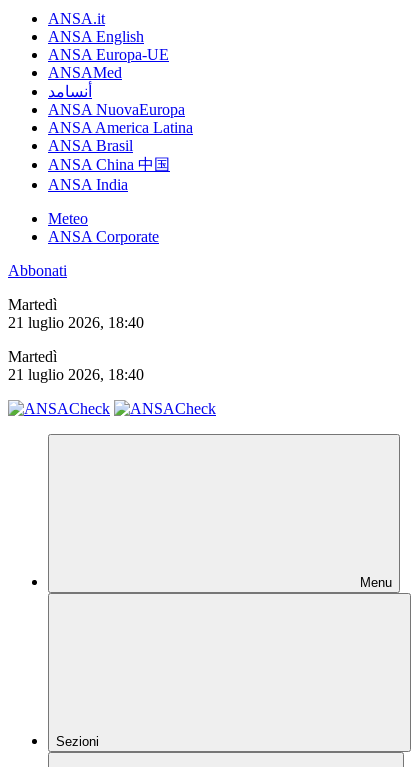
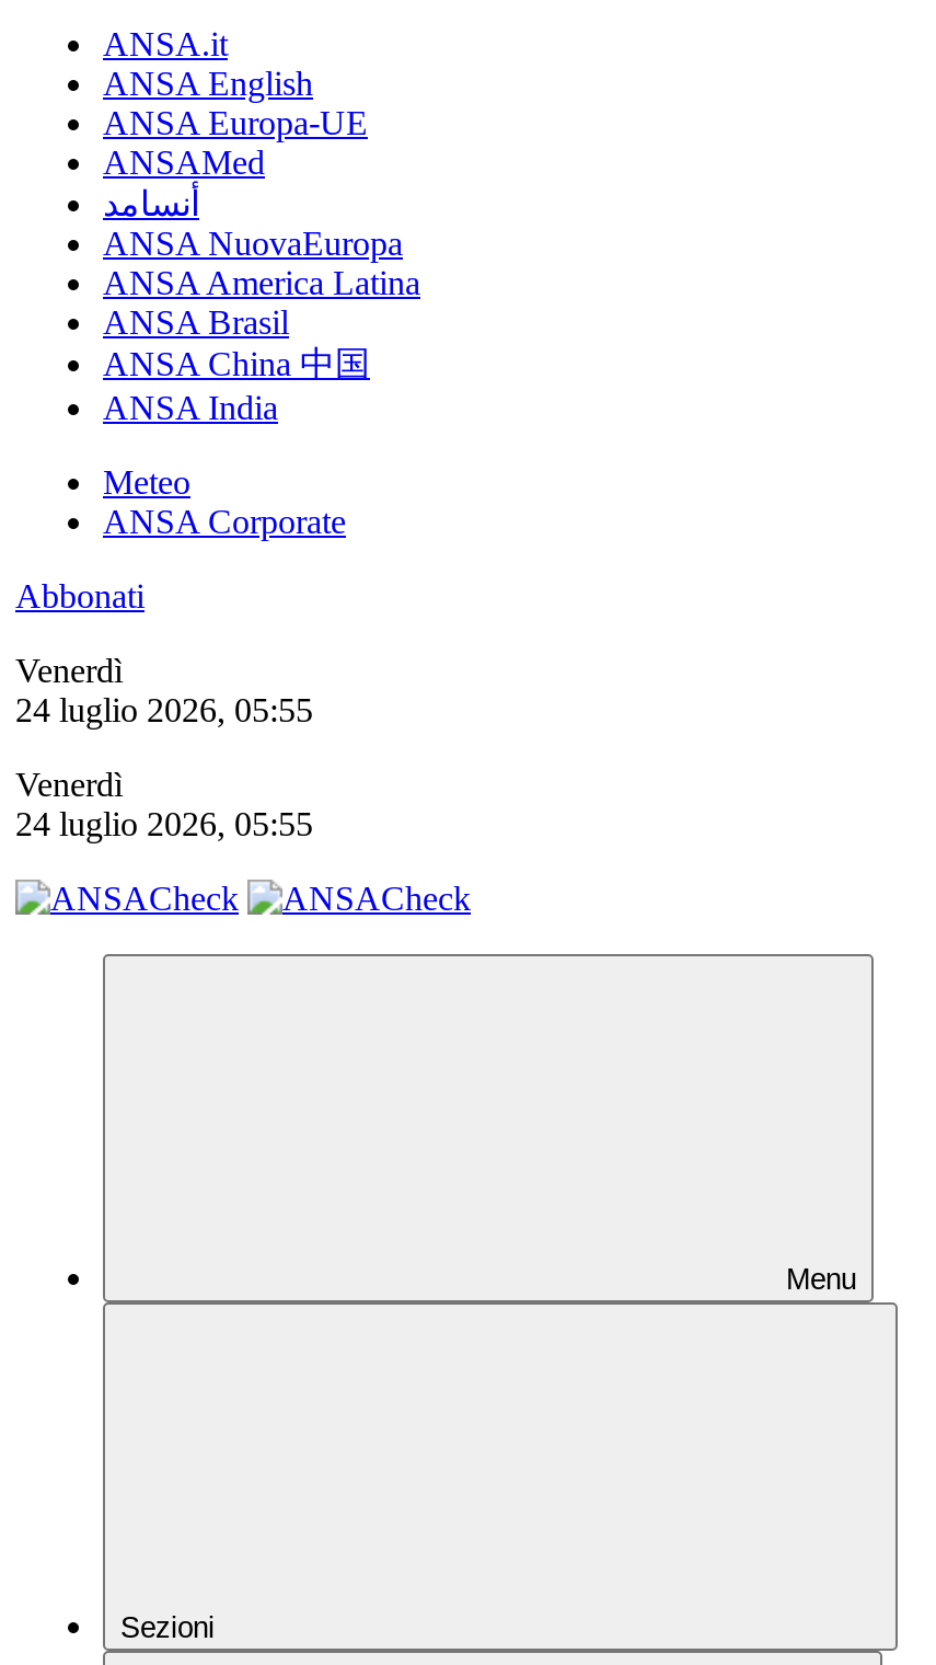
- Martedì
- 21 luglio 2026, 18:40
+ Venerdì
+ 24 luglio 2026, 05:55

- Martedì
- 21 luglio 2026, 18:40
+ Venerdì
+ 24 luglio 2026, 05:55
